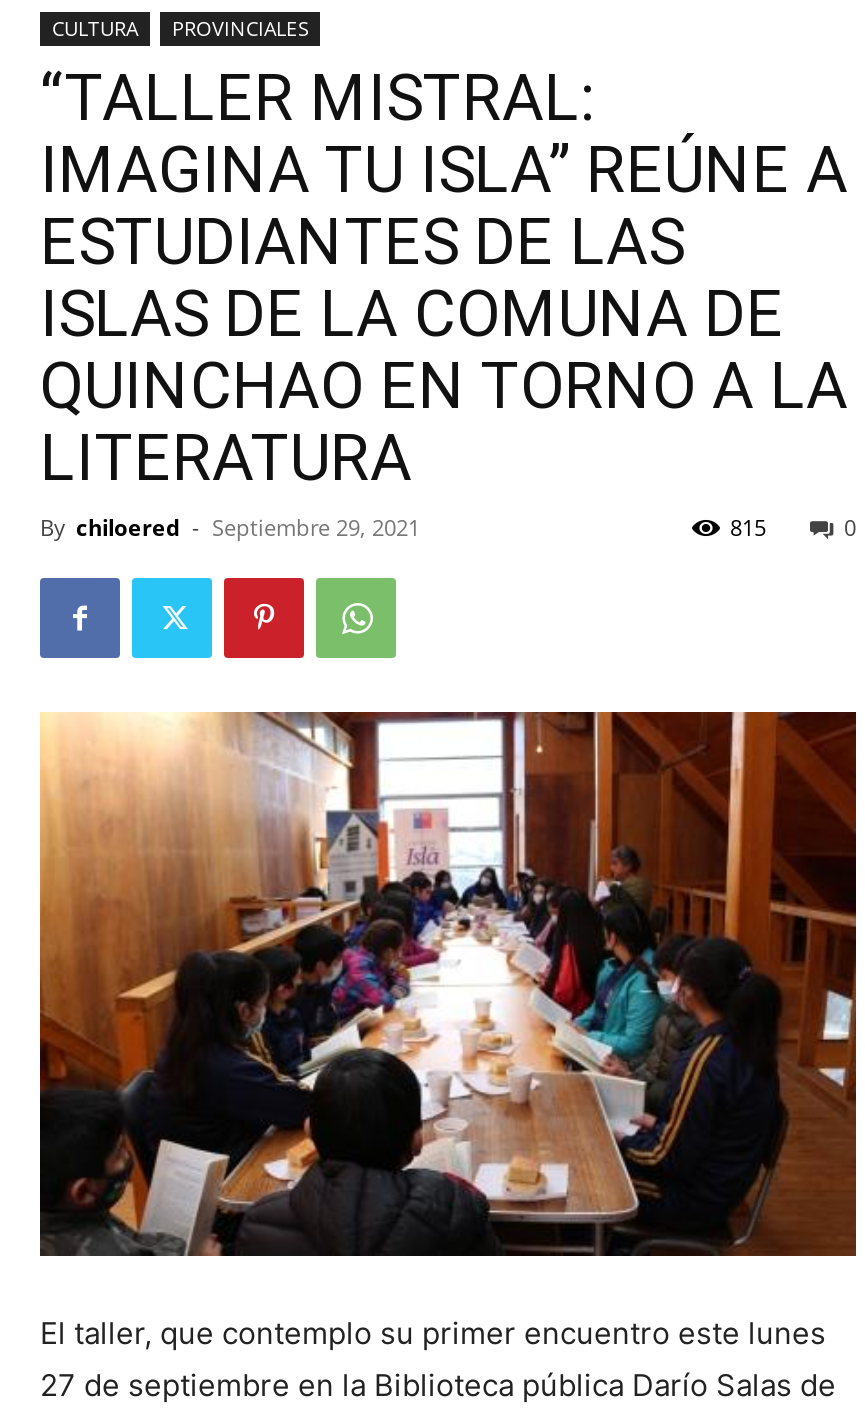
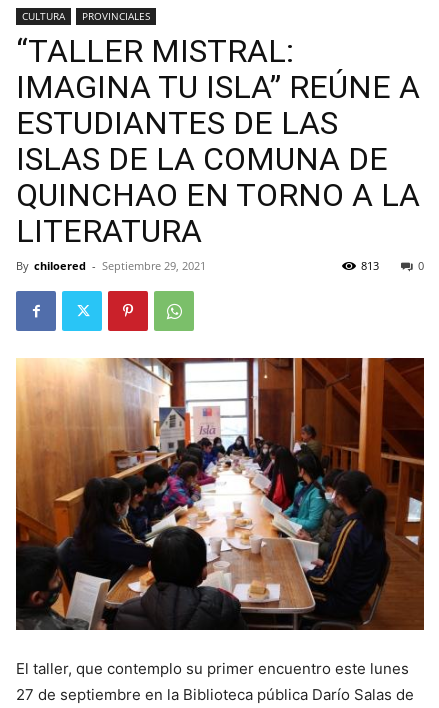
- 815
+ 813
